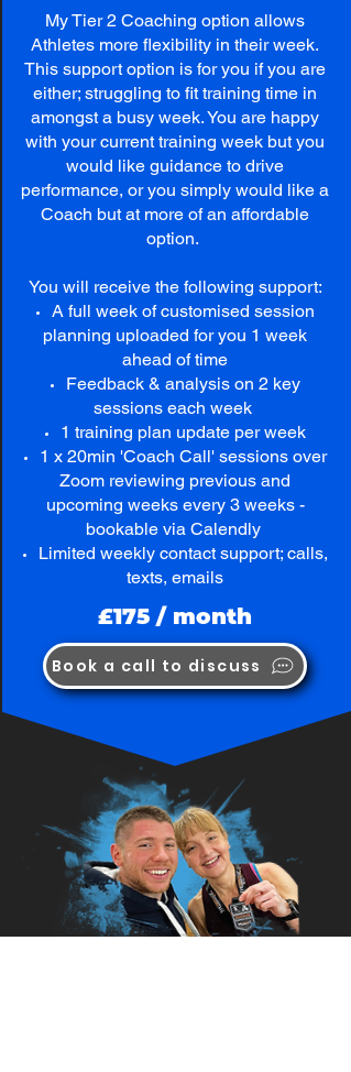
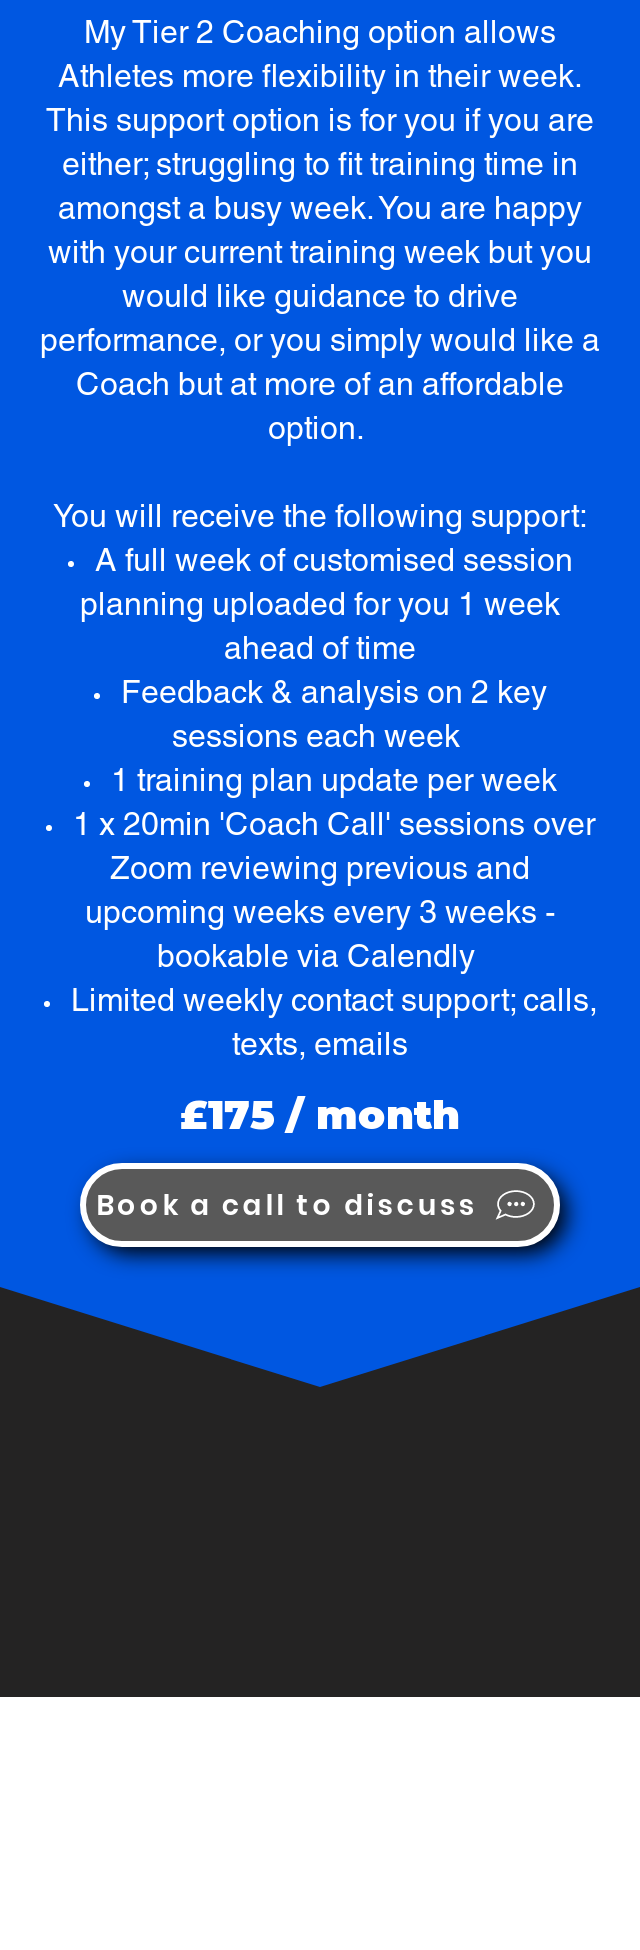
- [image]
